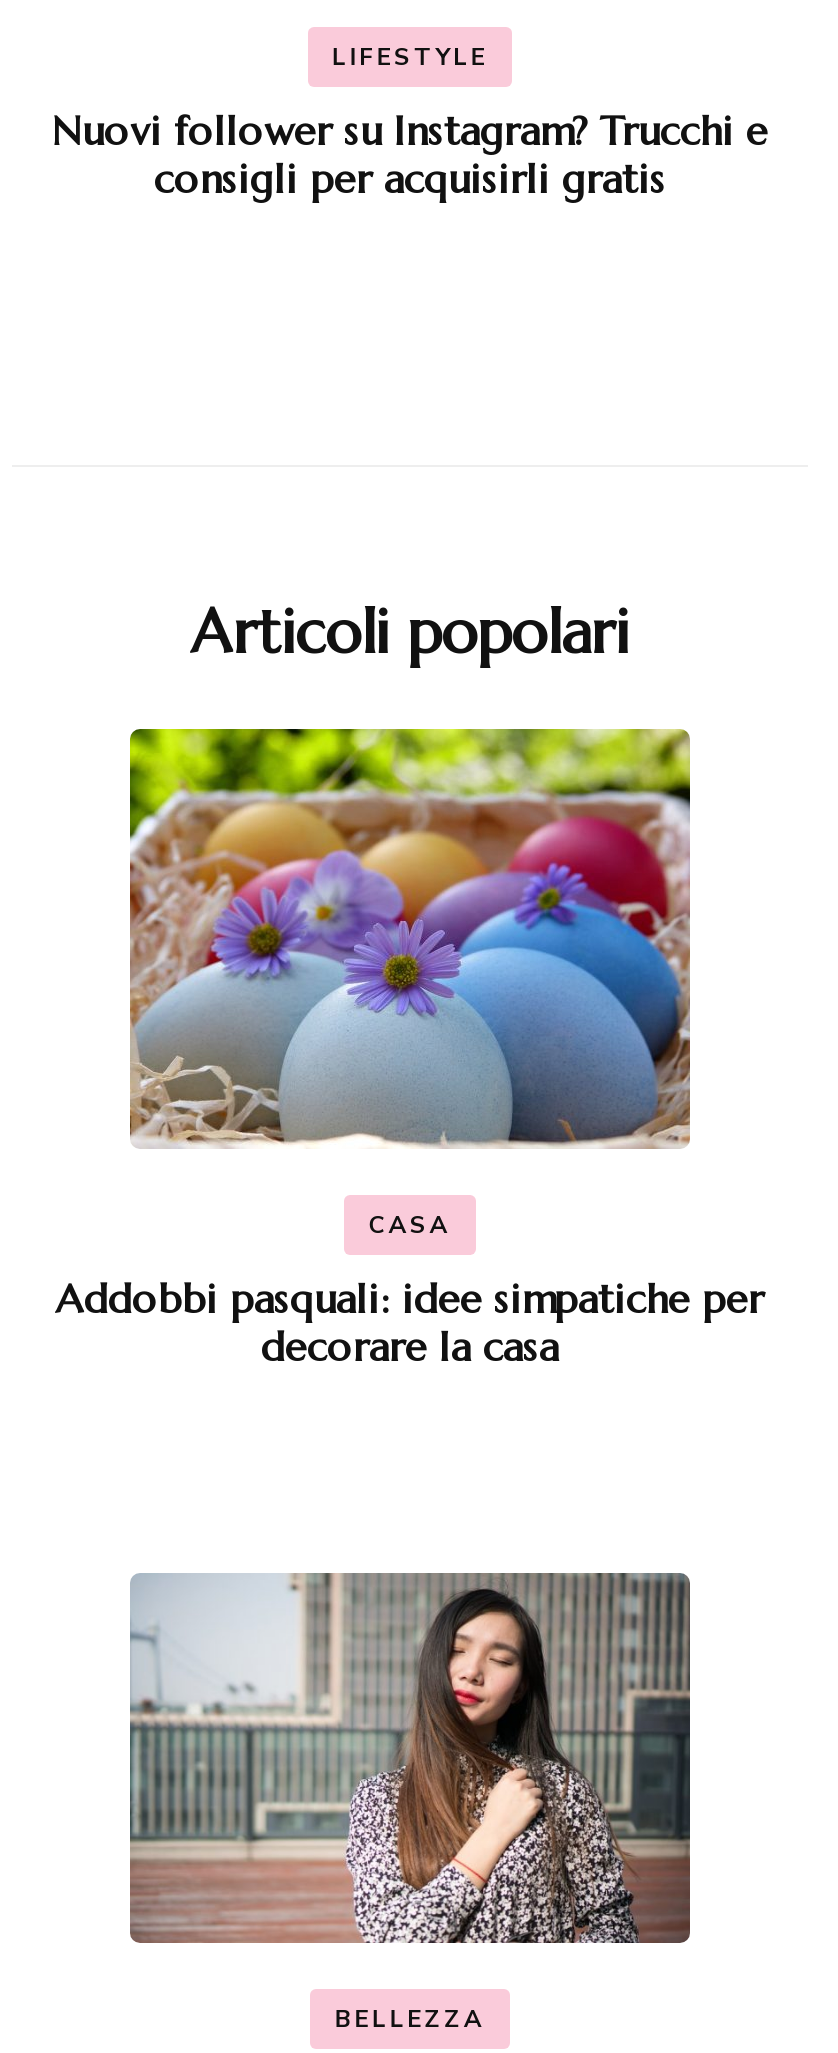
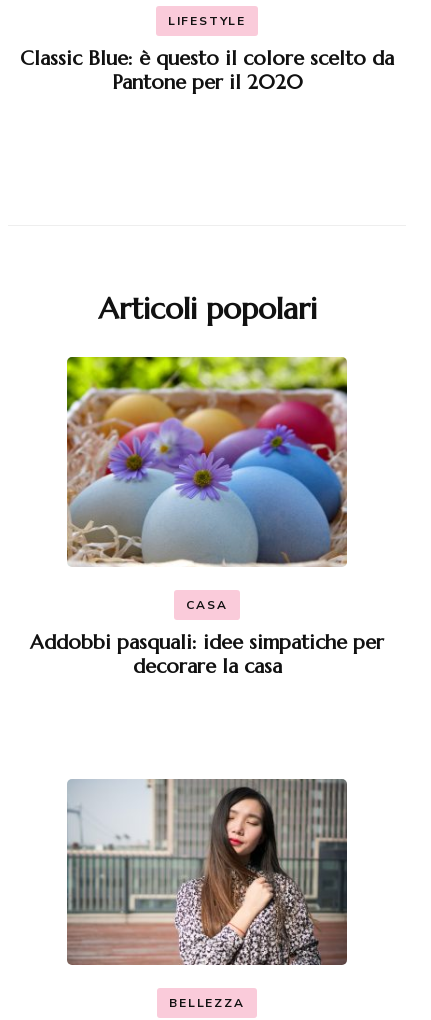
- Nuovi follower su Instagram? Trucchi e
- consigli per acquisirli gratis
+ Classic Blue: è questo il colore scelto da
+ Pantone per il 2020
